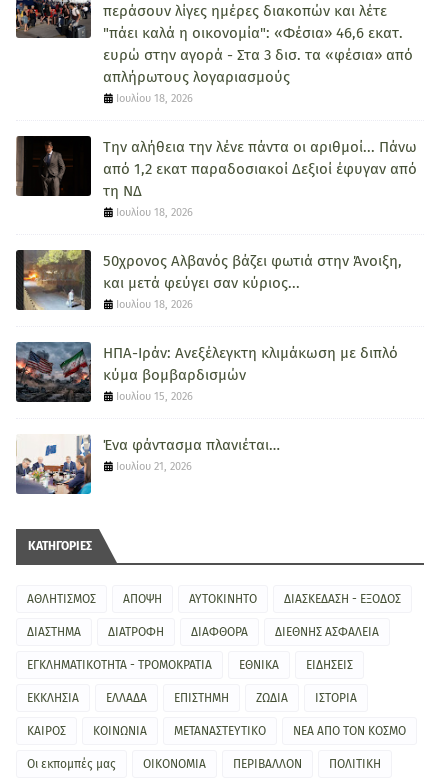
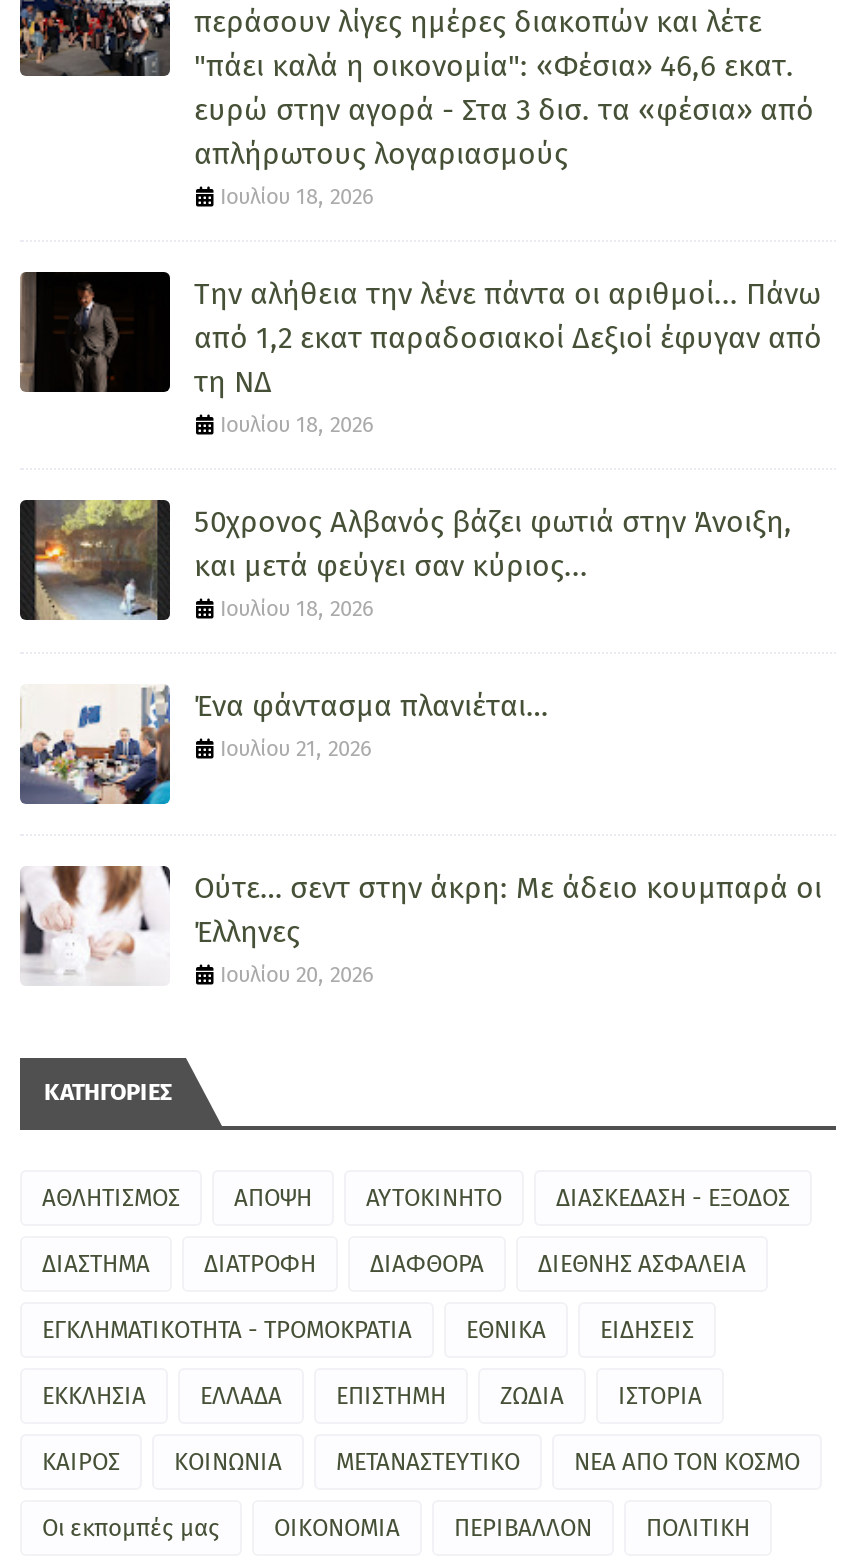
- [image]
- ΗΠΑ-Ιράν: Ανεξέλεγκτη κλιμάκωση με διπλό
- κύμα βομβαρδισμών
- Ιουλίου 15, 2026

moved up: [image] | Ένα φάντασμα πλανιέται… | Ιουλίου 21, 2026

+ [image]
+ Ούτε… σεντ στην άκρη: Με άδειο κουμπαρά οι
+ Έλληνες
+ Ιουλίου 20, 2026
